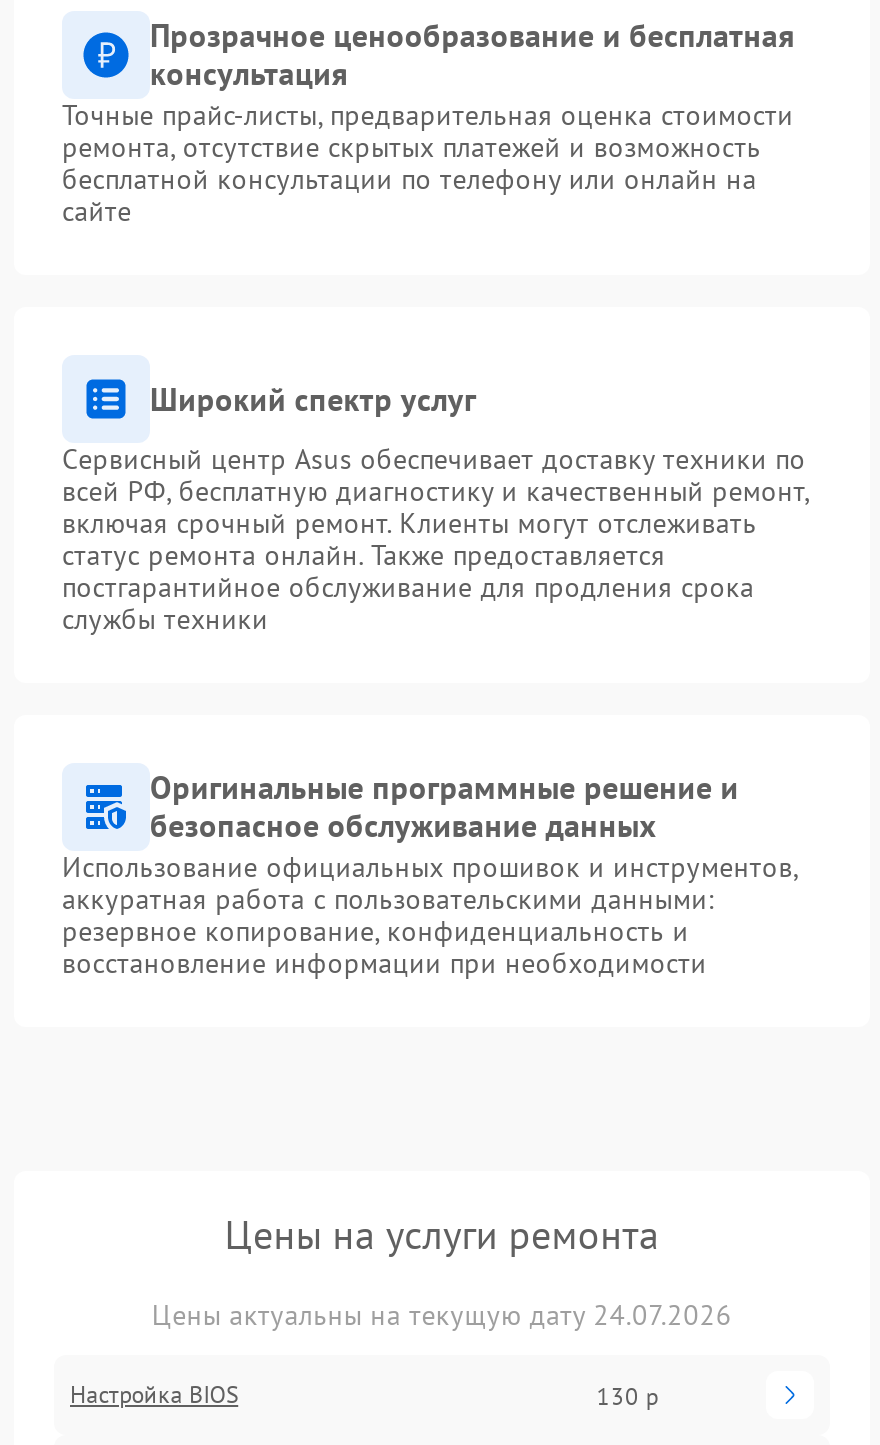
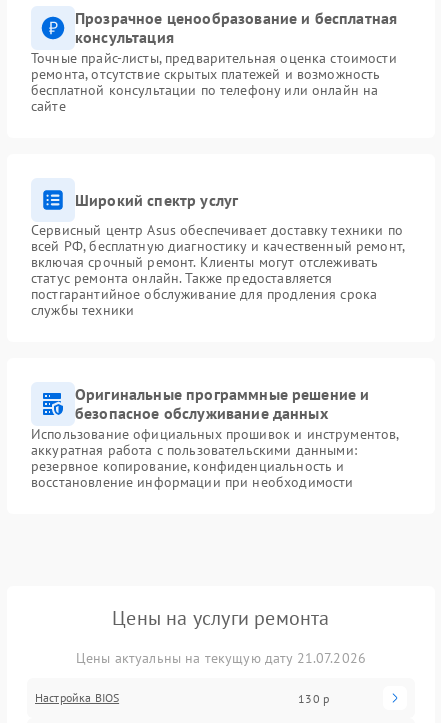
- Цены актуальны на текущую дату 24.07.2026
+ Цены актуальны на текущую дату 21.07.2026
